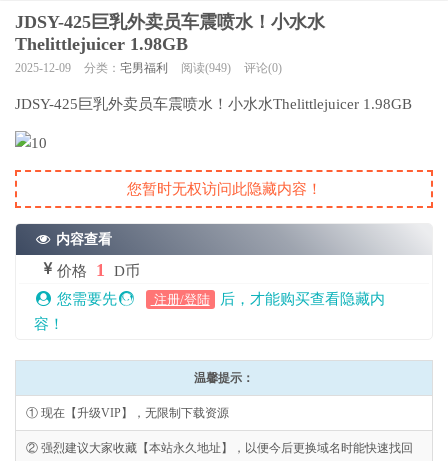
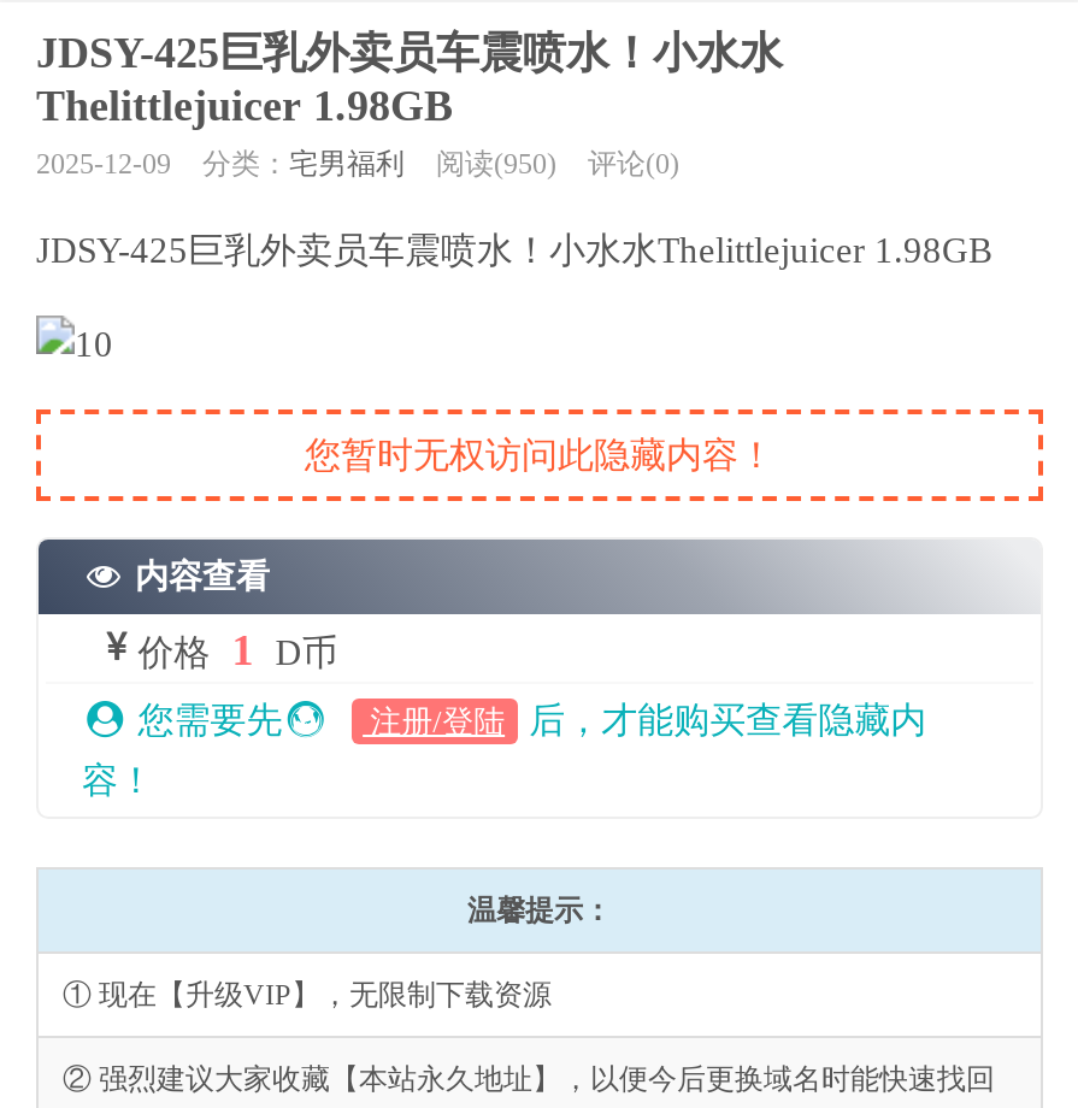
- 2025-12-09 分类：宅男福利 阅读(949) 评论(0)
+ 2025-12-09 分类：宅男福利 阅读(950) 评论(0)
